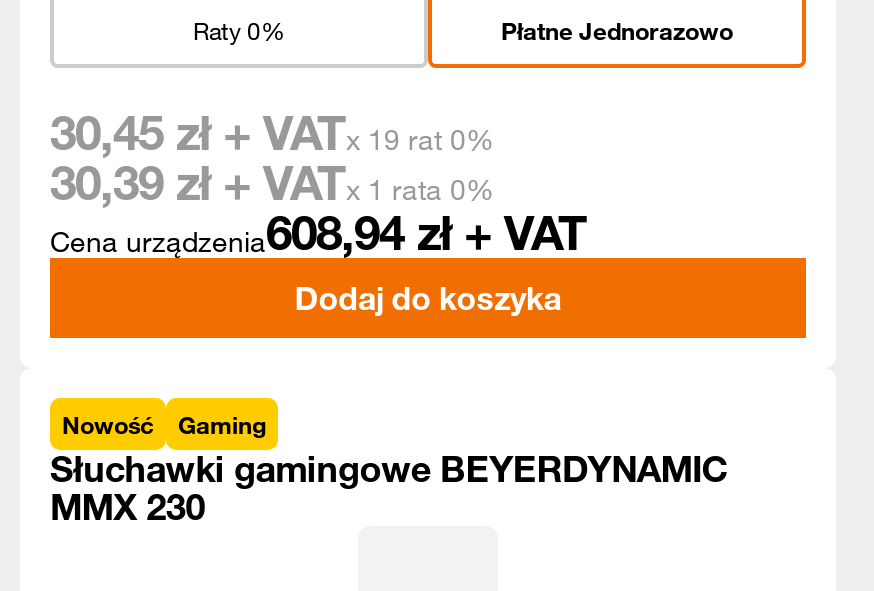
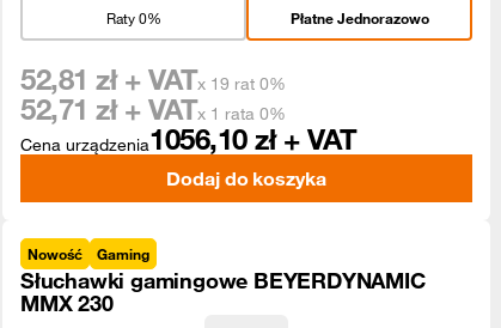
- 30,45 zł + VAT x 19 rat 0%
+ 52,81 zł + VAT x 19 rat 0%

- 30,39 zł + VAT x 1 rata 0%
+ 52,71 zł + VAT x 1 rata 0%

- Cena urządzenia608,94 zł + VAT
+ Cena urządzenia1056,10 zł + VAT
